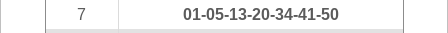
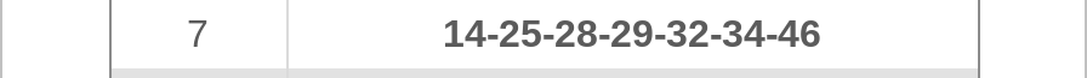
- 01-05-13-20-34-41-50
+ 14-25-28-29-32-34-46
